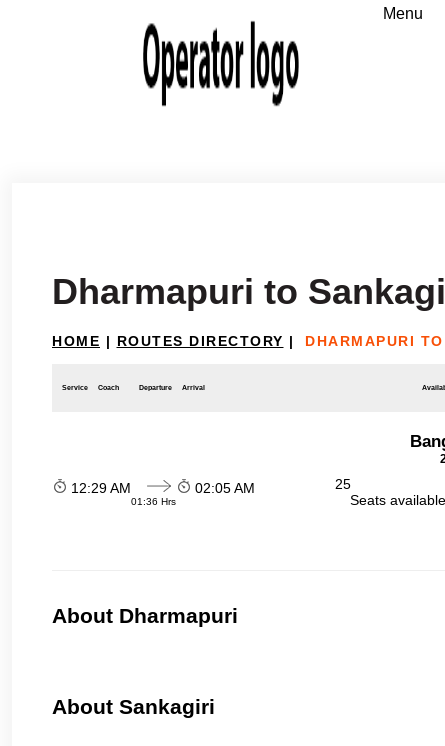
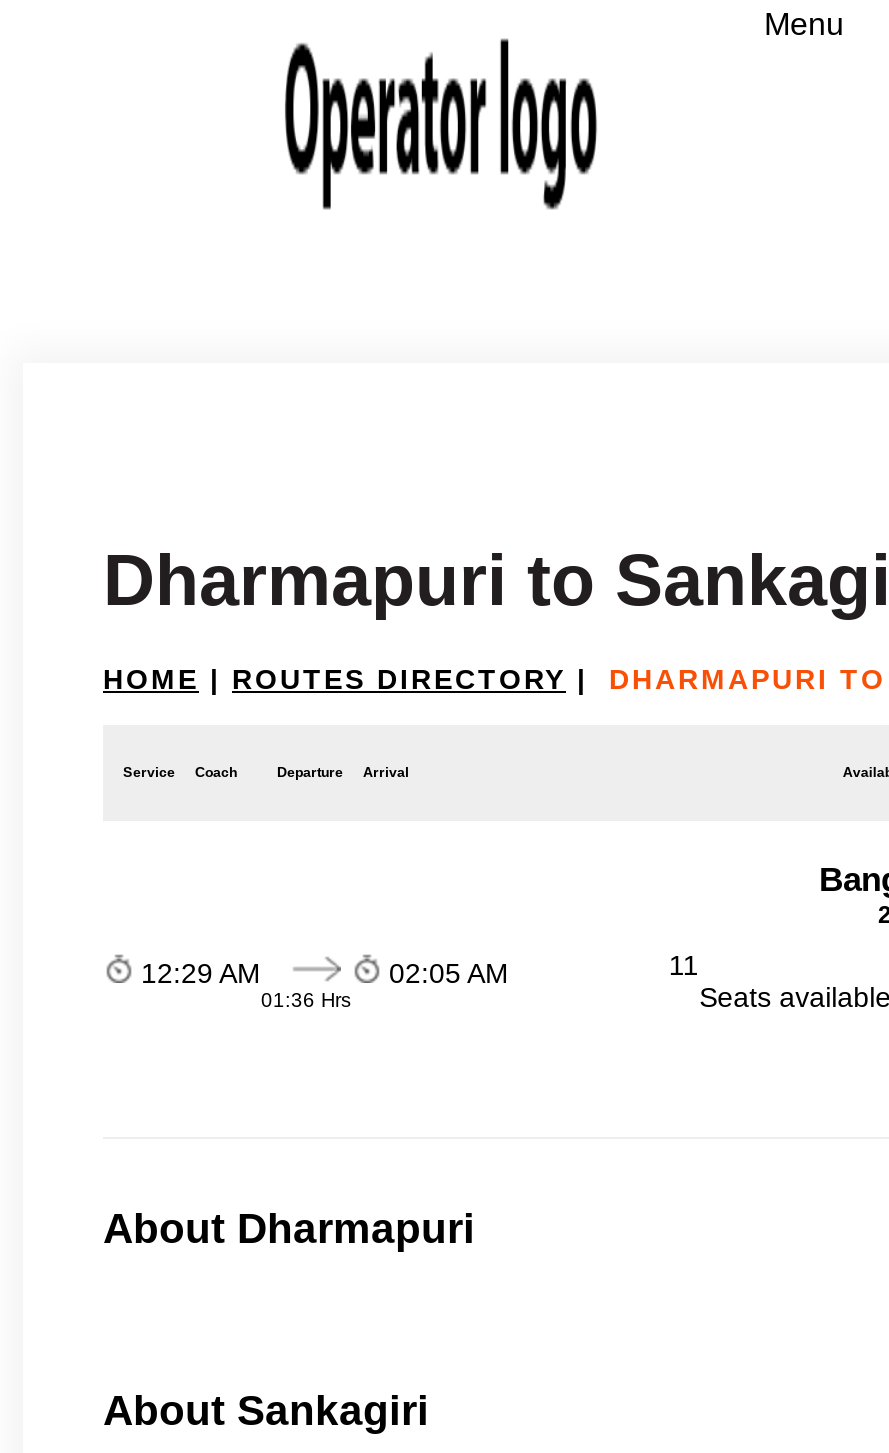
- 25
+ 11
